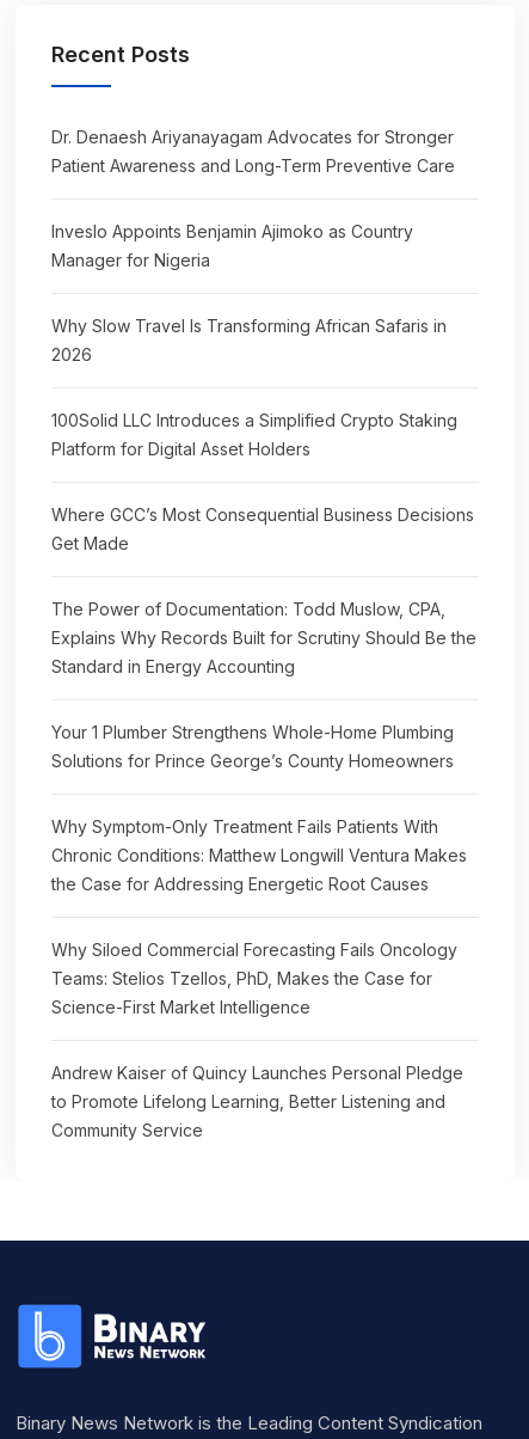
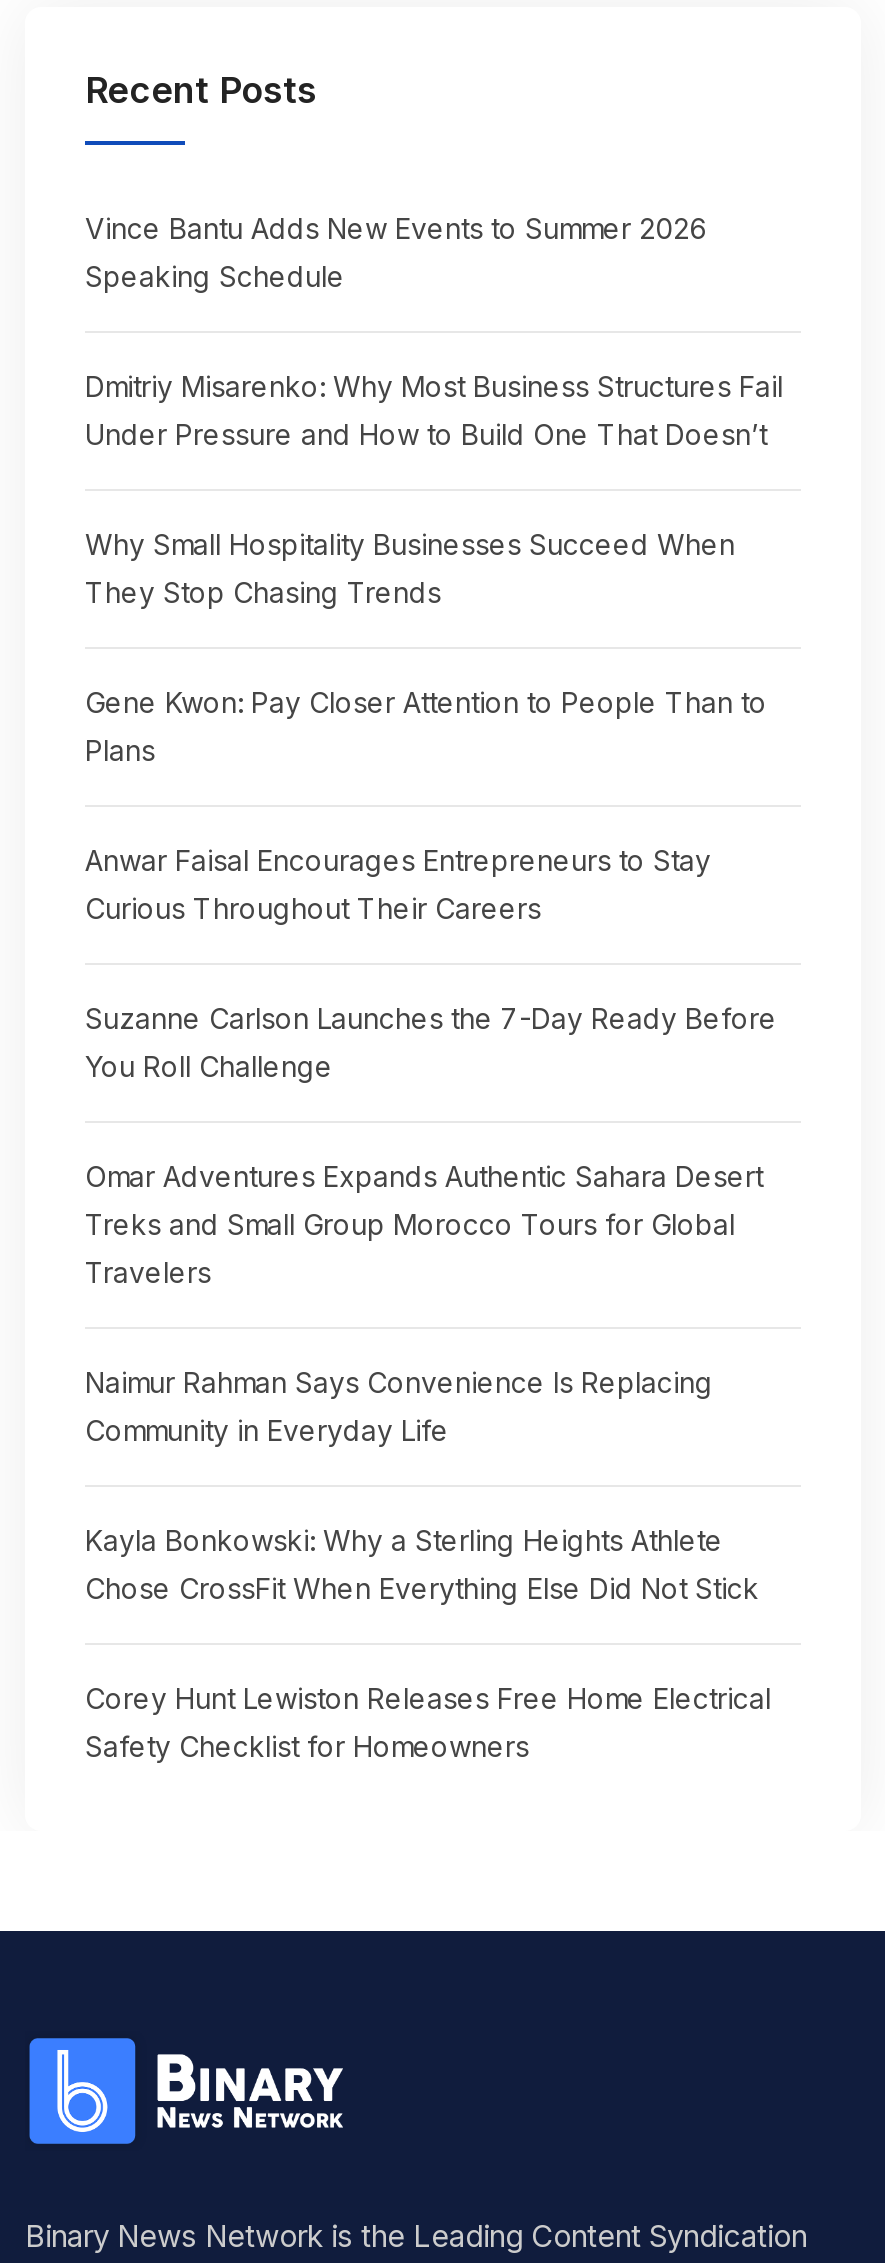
- Dr. Denaesh Ariyanayagam Advocates for Stronger
- Patient Awareness and Long-Term Preventive Care
+ Vince Bantu Adds New Events to Summer 2026
+ Speaking Schedule

- Inveslo Appoints Benjamin Ajimoko as Country
- Manager for Nigeria
+ Dmitriy Misarenko: Why Most Business Structures Fail
+ Under Pressure and How to Build One That Doesn’t

- Why Slow Travel Is Transforming African Safaris in
- 2026
+ Why Small Hospitality Businesses Succeed When
+ They Stop Chasing Trends

- 100Solid LLC Introduces a Simplified Crypto Staking
- Platform for Digital Asset Holders
+ Gene Kwon: Pay Closer Attention to People Than to
+ Plans

- Where GCC’s Most Consequential Business Decisions
- Get Made
+ Anwar Faisal Encourages Entrepreneurs to Stay
+ Curious Throughout Their Careers

- The Power of Documentation: Todd Muslow, CPA,
- Explains Why Records Built for Scrutiny Should Be the
- Standard in Energy Accounting
+ Suzanne Carlson Launches the 7-Day Ready Before
+ You Roll Challenge

- Your 1 Plumber Strengthens Whole-Home Plumbing
- Solutions for Prince George’s County Homeowners
+ Omar Adventures Expands Authentic Sahara Desert
+ Treks and Small Group Morocco Tours for Global
+ Travelers

- Why Symptom-Only Treatment Fails Patients With
- Chronic Conditions: Matthew Longwill Ventura Makes
- the Case for Addressing Energetic Root Causes
+ Naimur Rahman Says Convenience Is Replacing
+ Community in Everyday Life

- Why Siloed Commercial Forecasting Fails Oncology
- Teams: Stelios Tzellos, PhD, Makes the Case for
- Science-First Market Intelligence
+ Kayla Bonkowski: Why a Sterling Heights Athlete
+ Chose CrossFit When Everything Else Did Not Stick

- Andrew Kaiser of Quincy Launches Personal Pledge
- to Promote Lifelong Learning, Better Listening and
- Community Service
+ Corey Hunt Lewiston Releases Free Home Electrical
+ Safety Checklist for Homeowners
